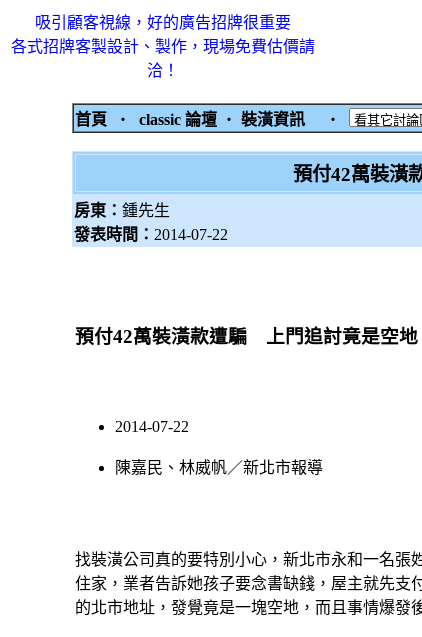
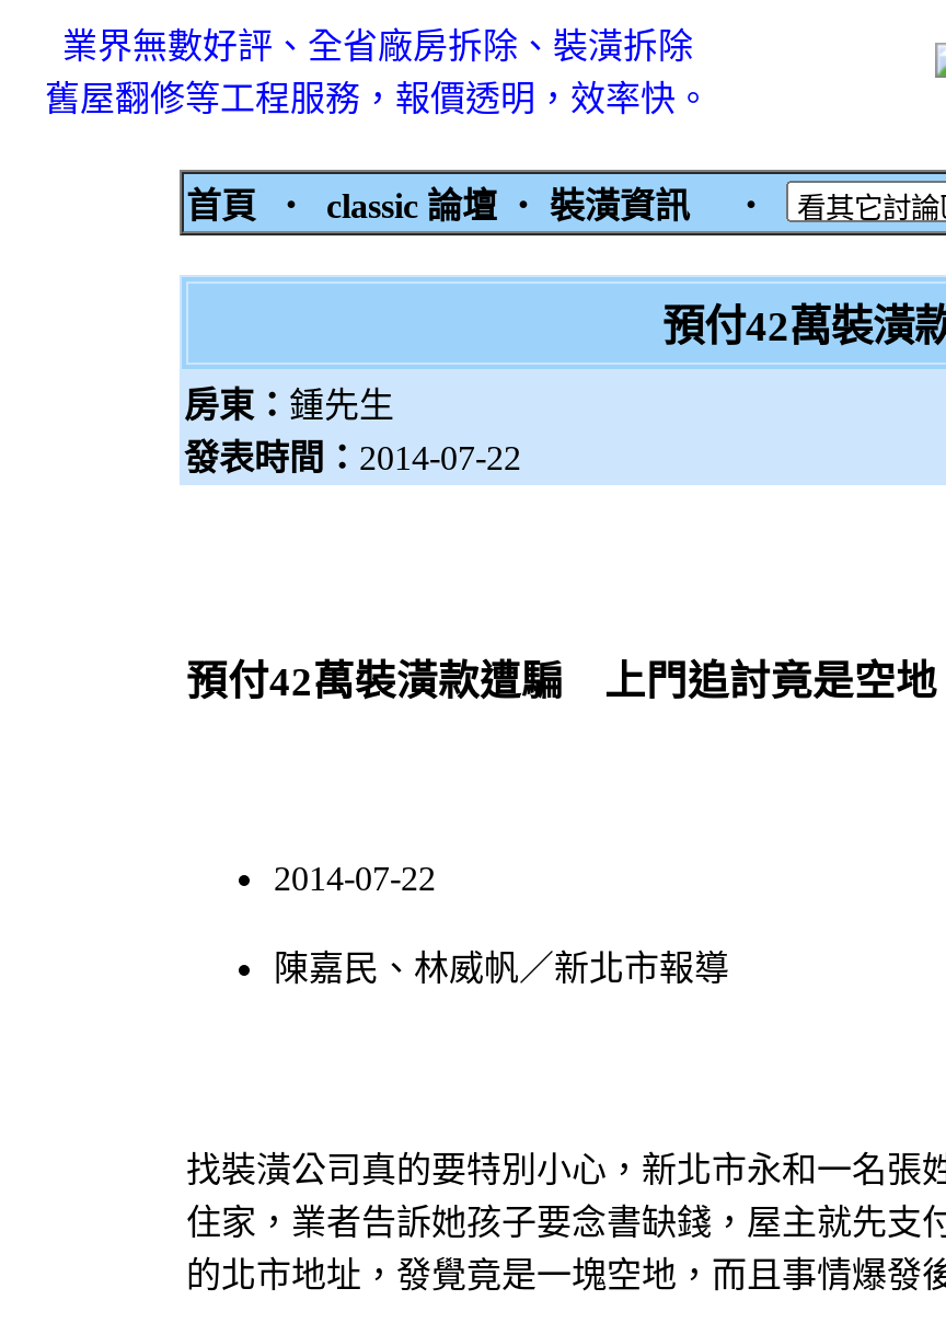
- 吸引顧客視線，好的廣告招牌很重要
- 各式招牌客製設計、製作，現場免費估價請
- 洽！
+ 業界無數好評、全省廠房拆除、裝潢拆除
+ 舊屋翻修等工程服務，報價透明，效率快。
